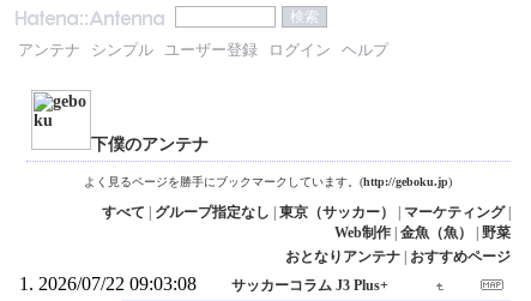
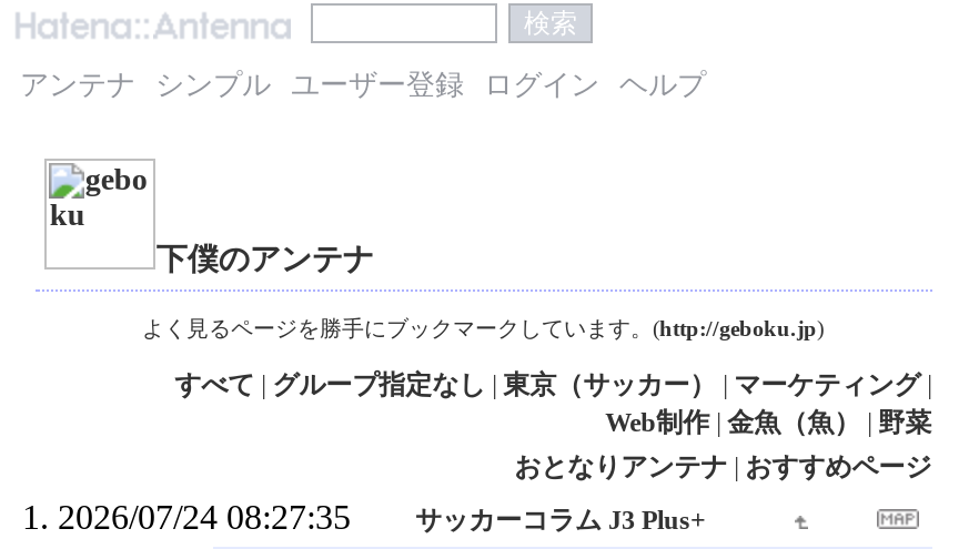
- 2026/07/22 09:03:08
+ 2026/07/24 08:27:35
